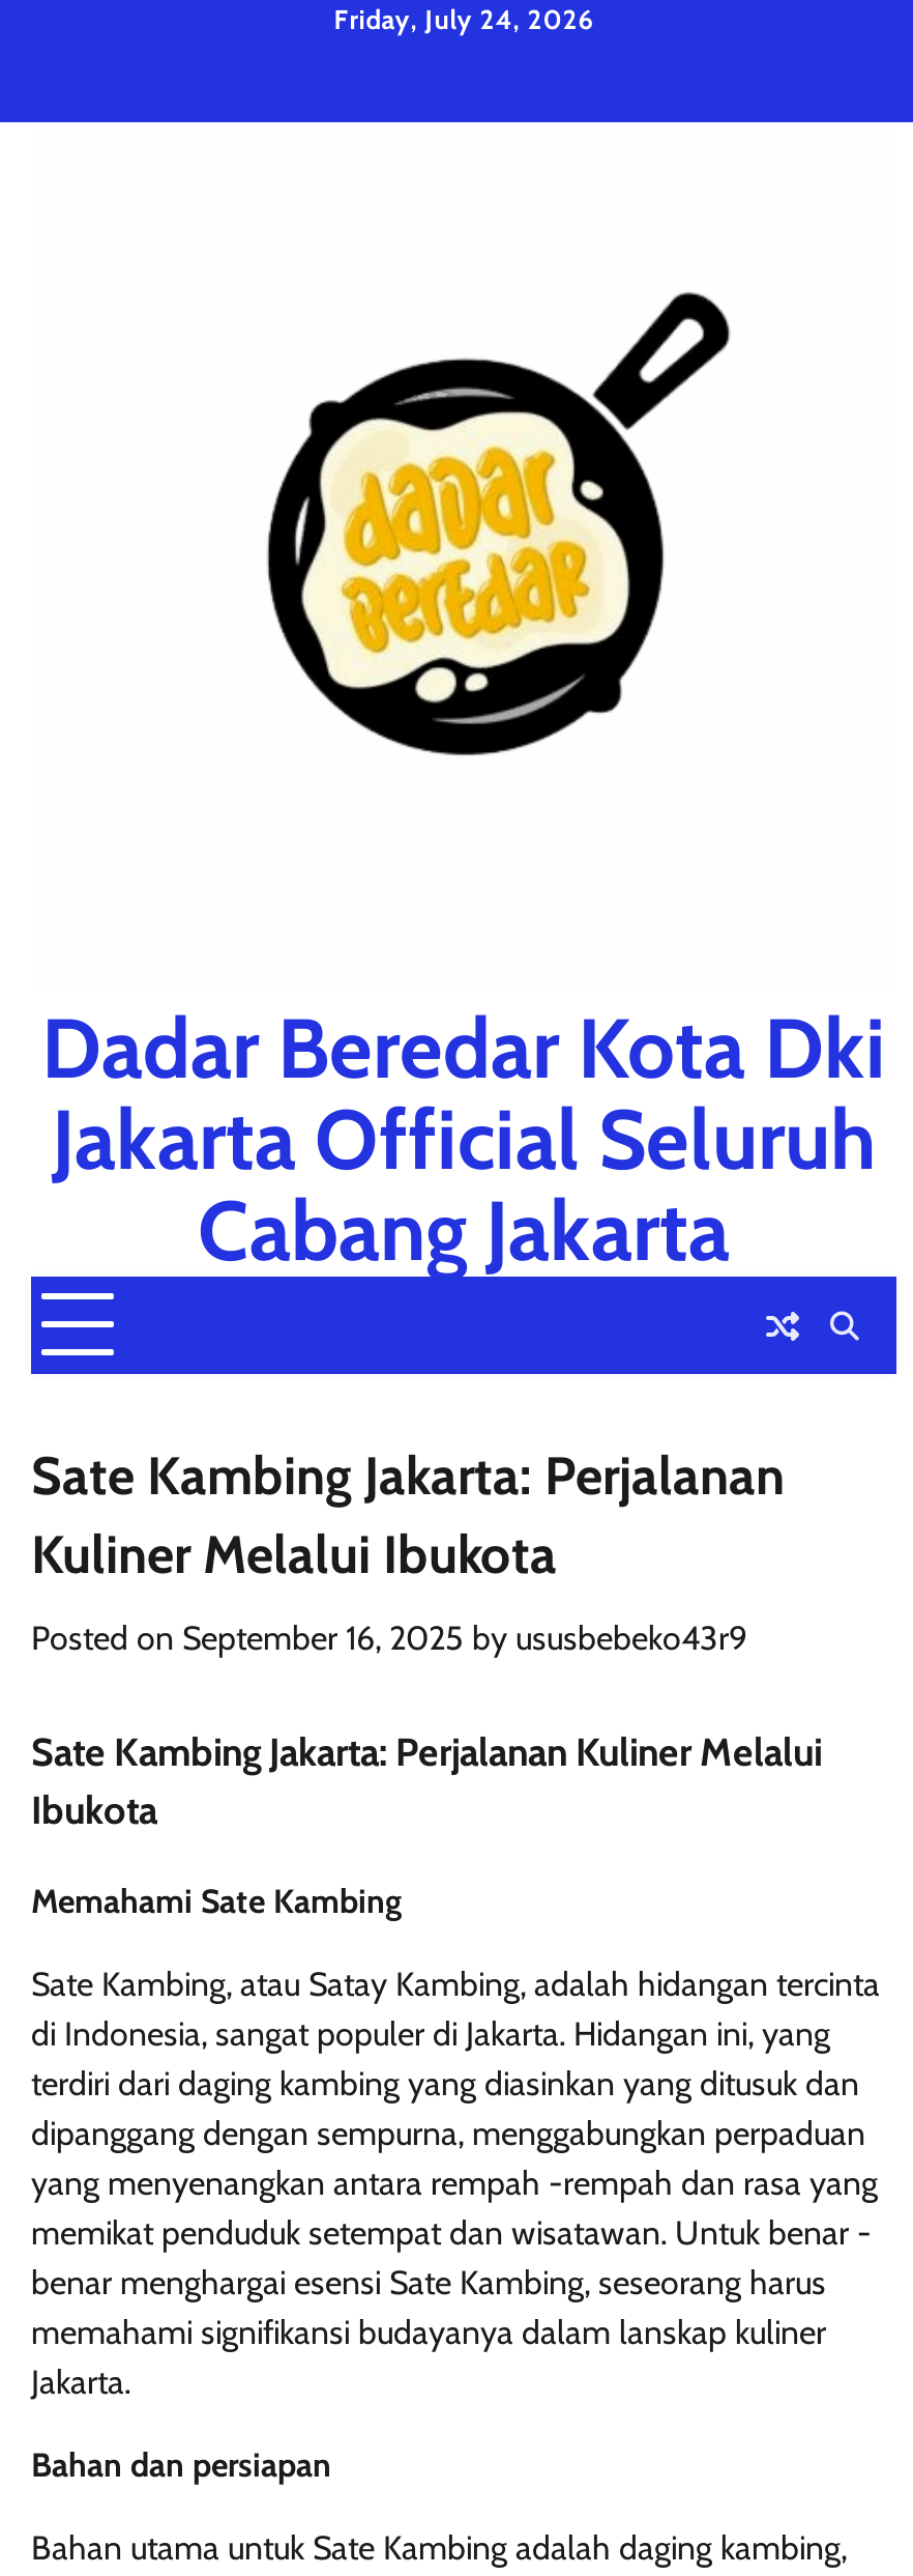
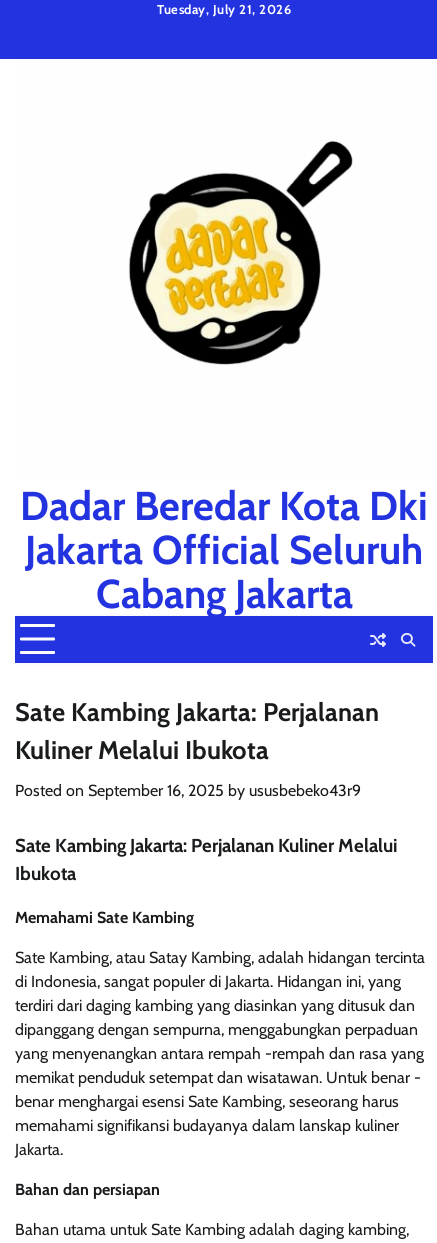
- Friday, July 24, 2026
+ Tuesday, July 21, 2026
